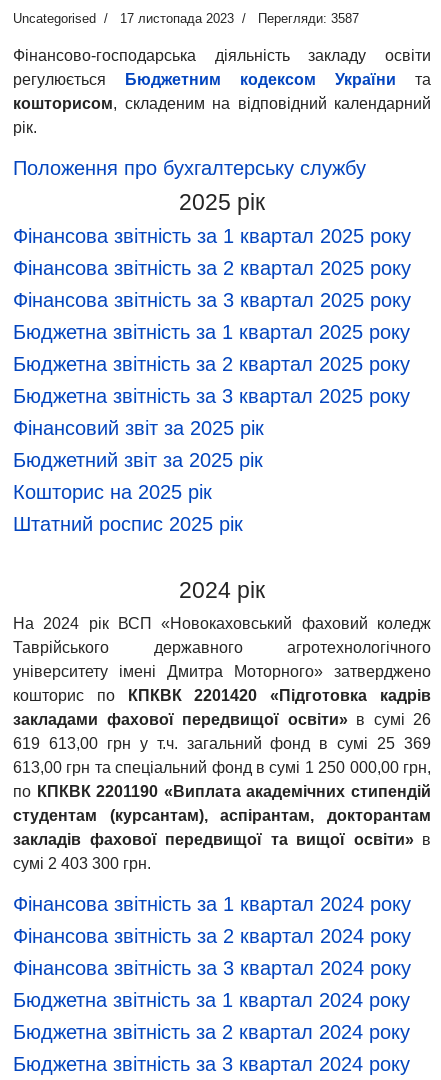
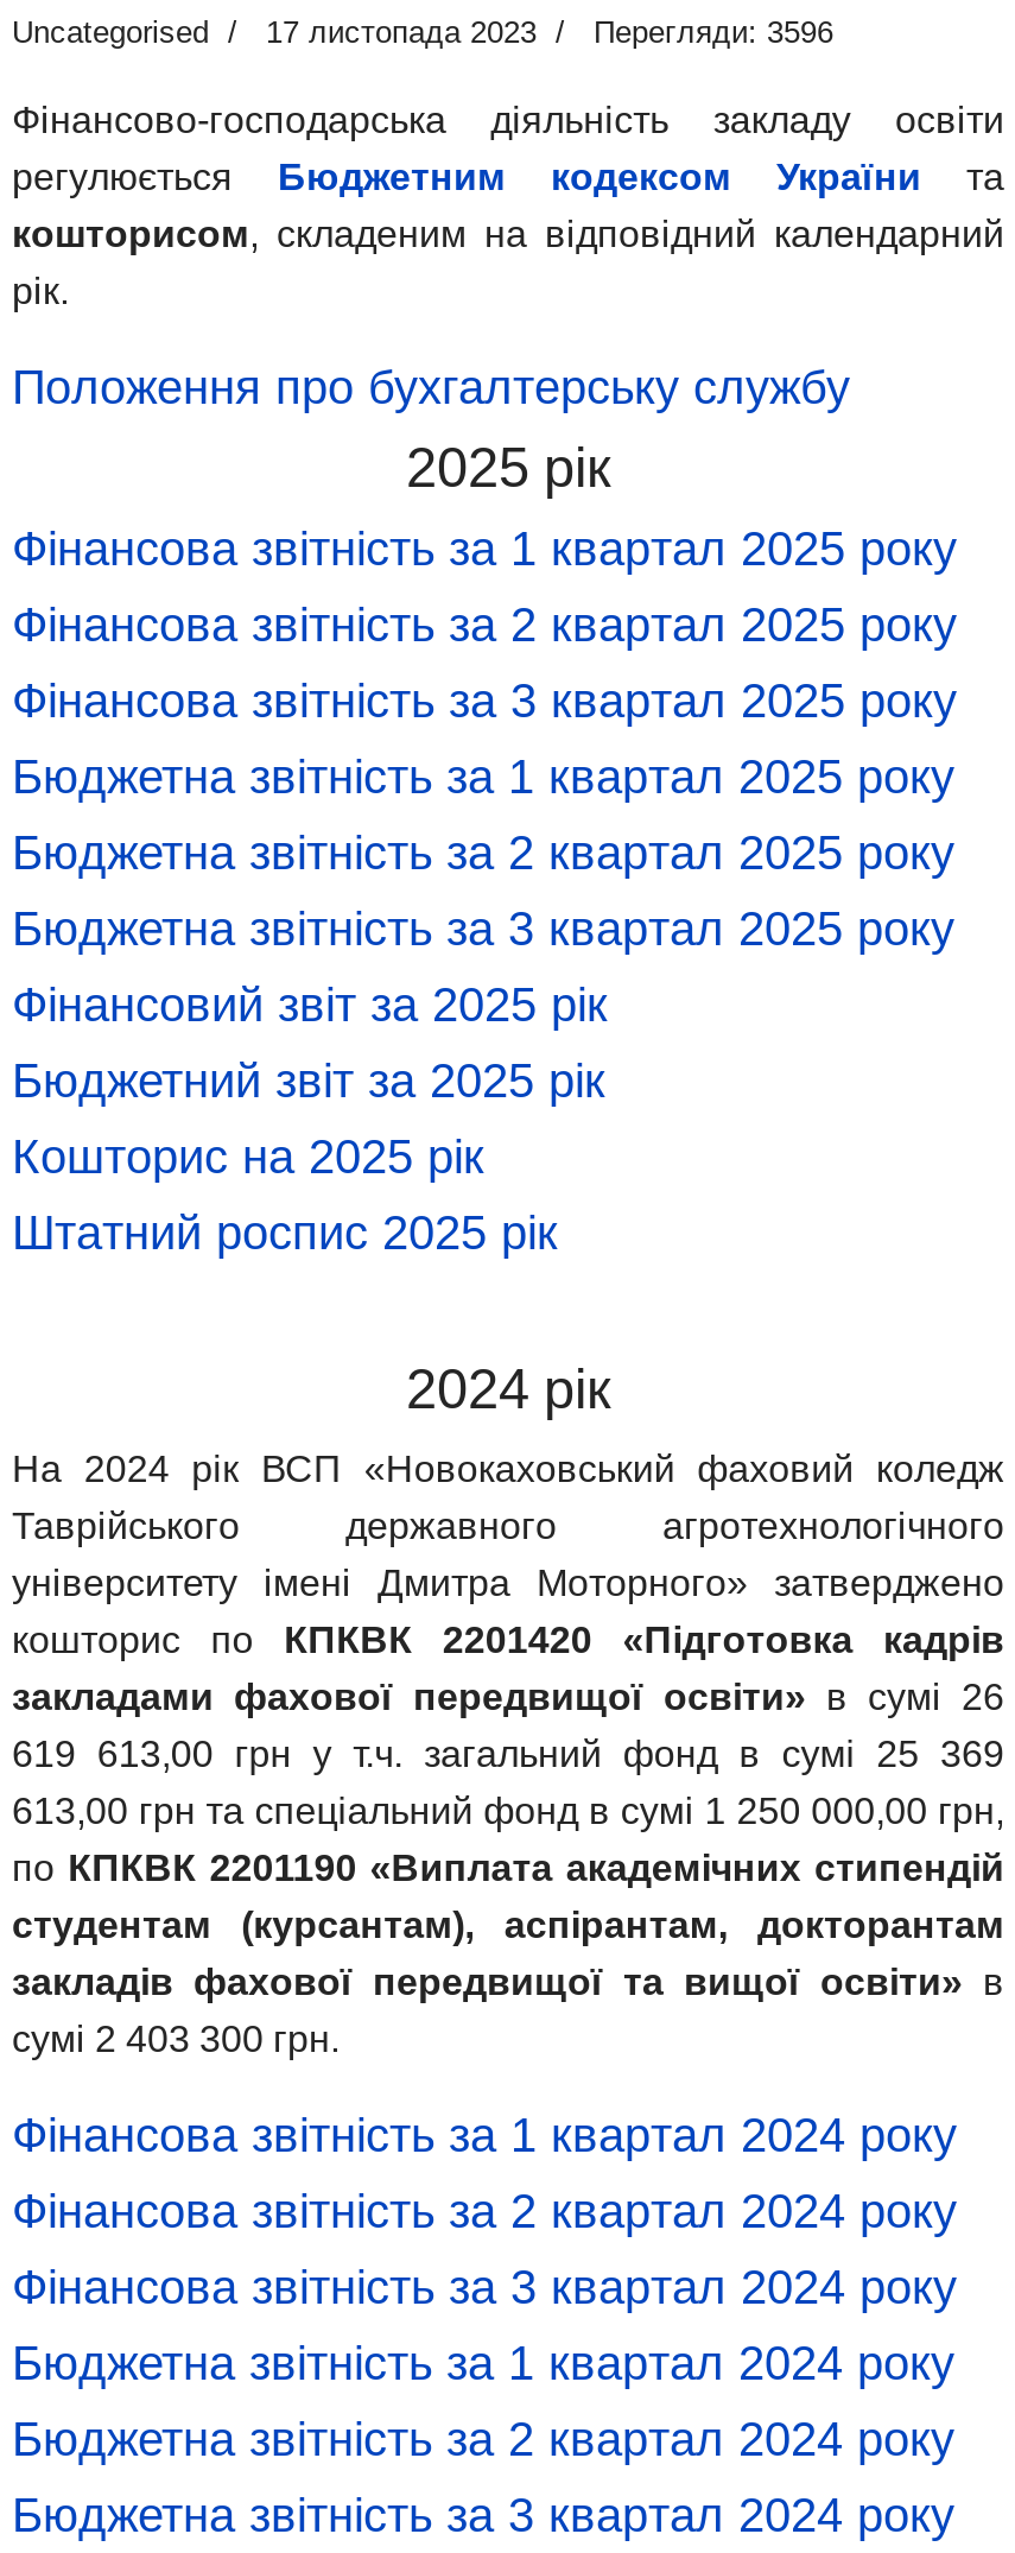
- Uncategorised 17 листопада 2023 Перегляди: 3587
+ Uncategorised 17 листопада 2023 Перегляди: 3596
